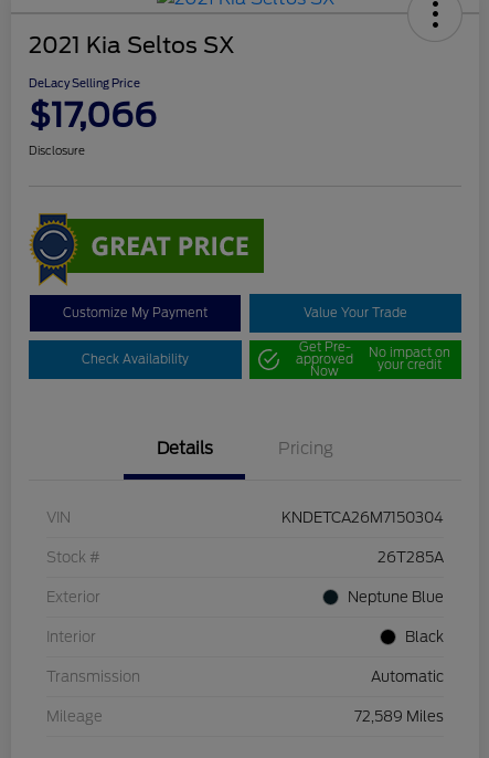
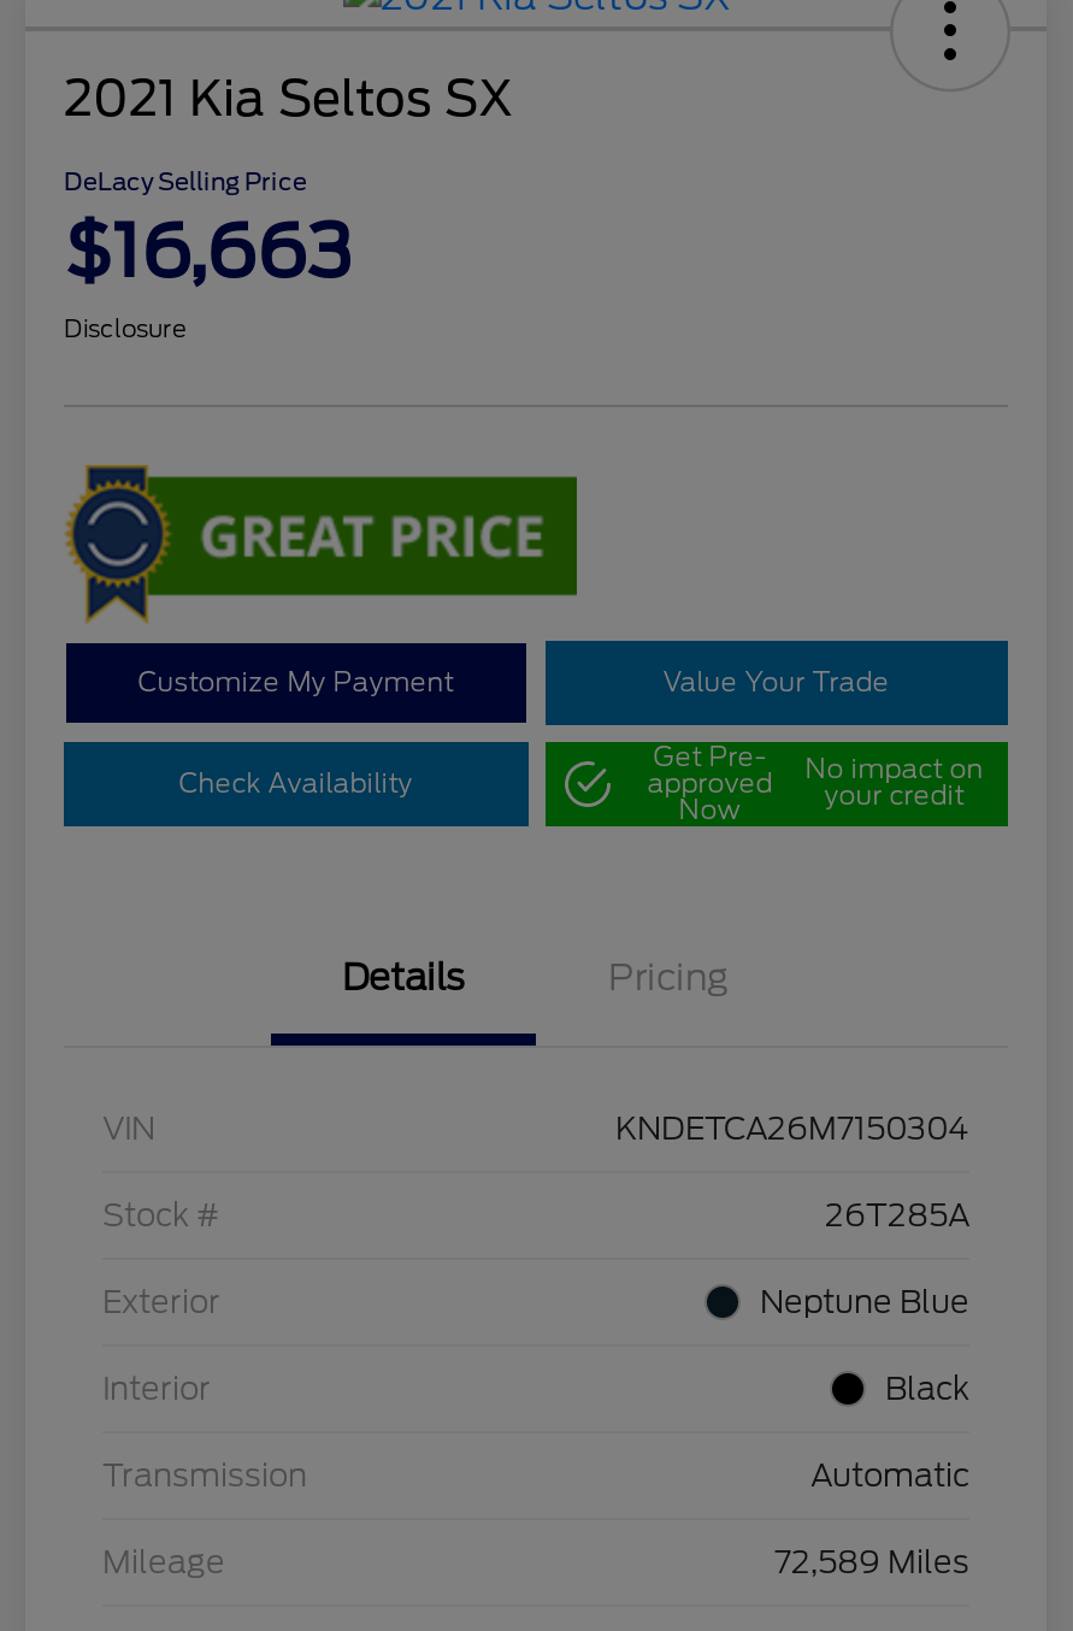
- $17,066
+ $16,663
